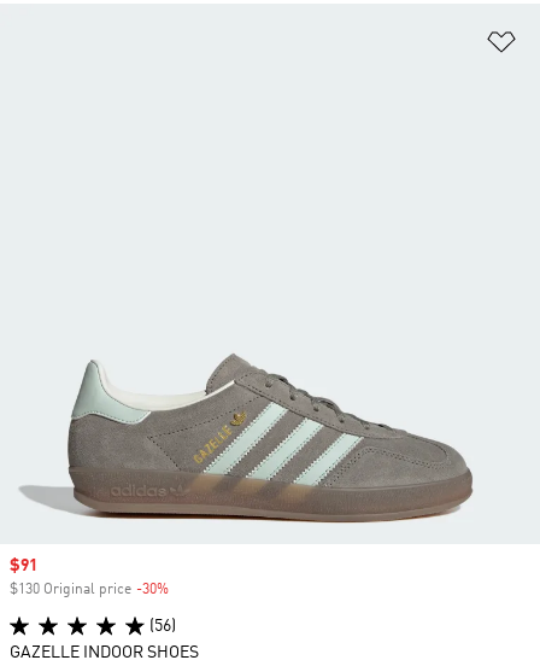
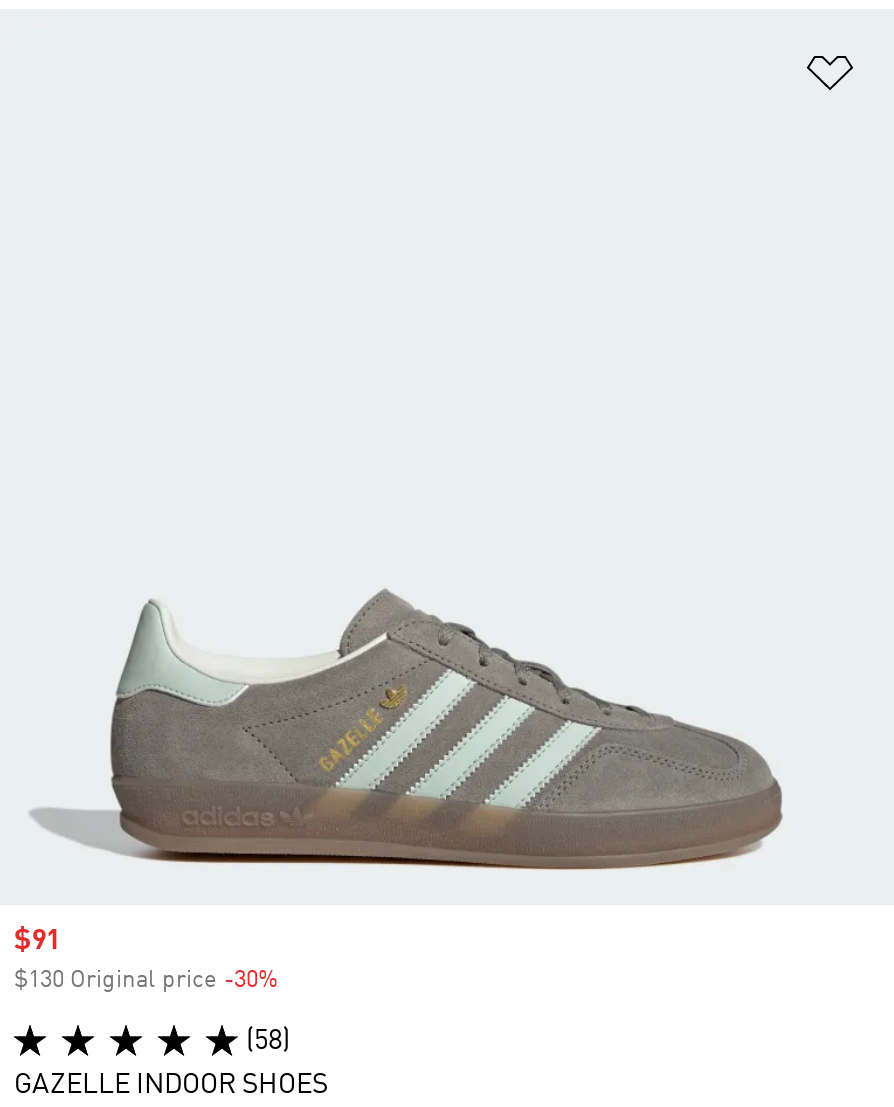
- (56)
+ (58)
